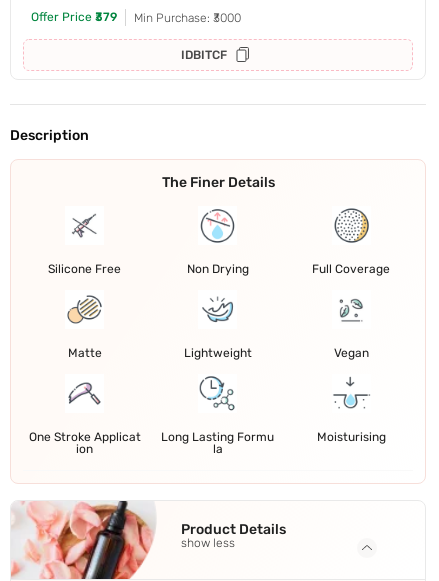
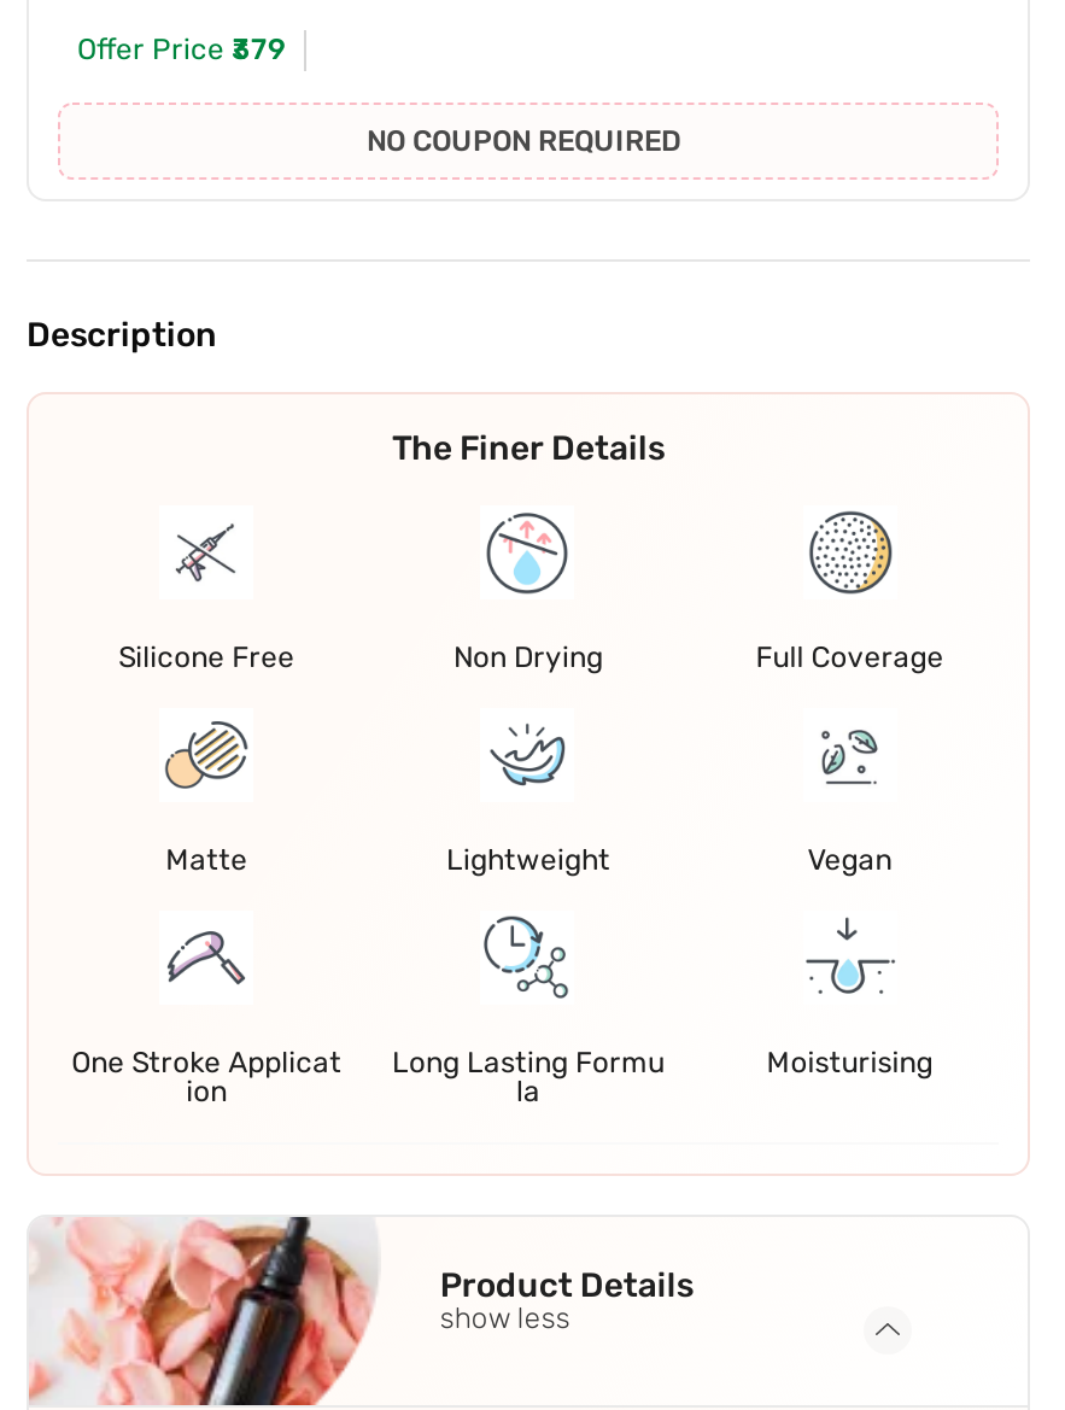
- Min Purchase: ₹3000
- IDBITCF
+ NO COUPON REQUIRED
